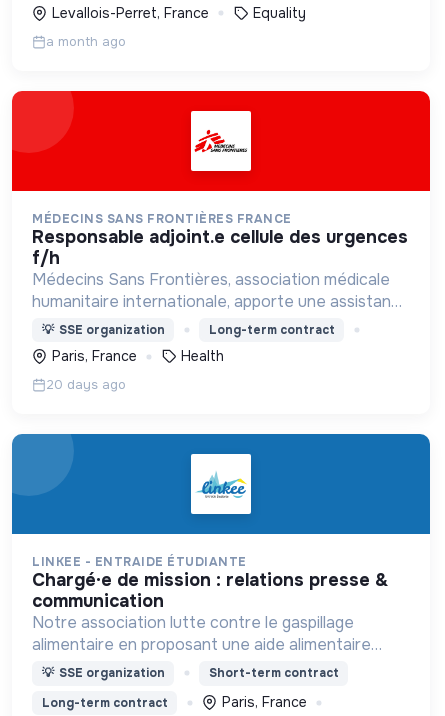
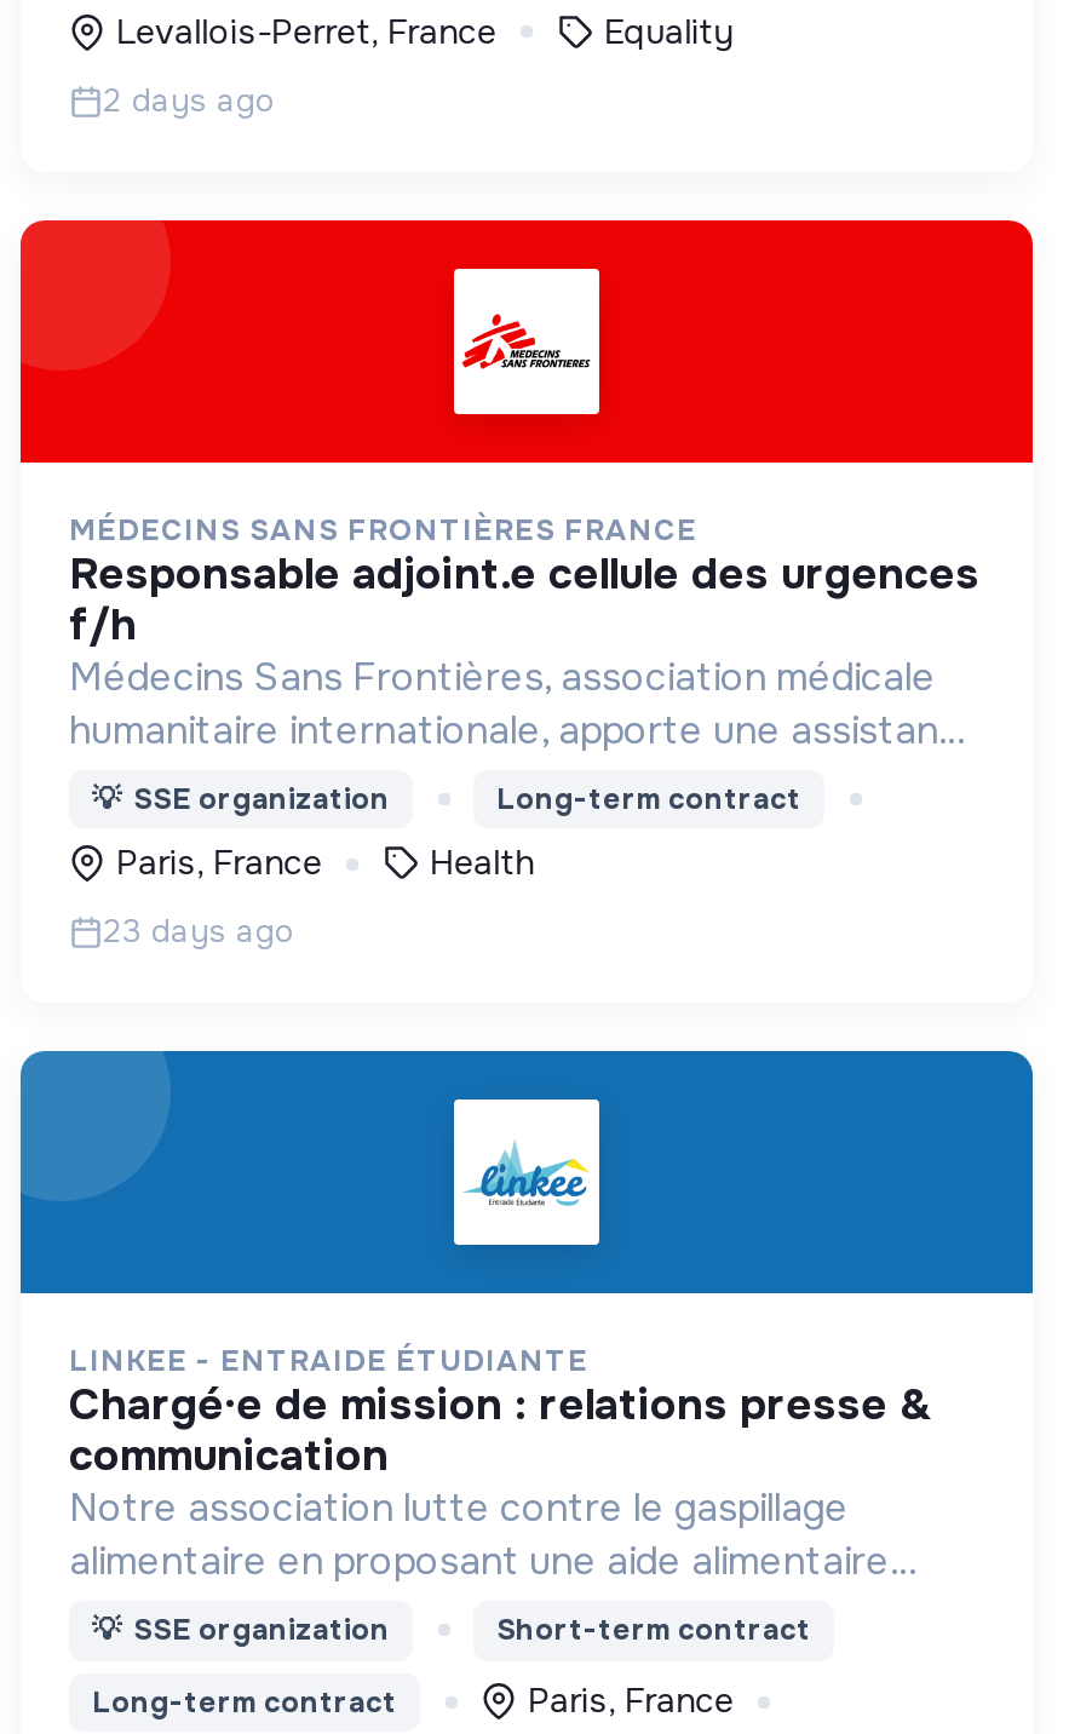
- a month ago
+ 2 days ago

- 20 days ago
+ 23 days ago
